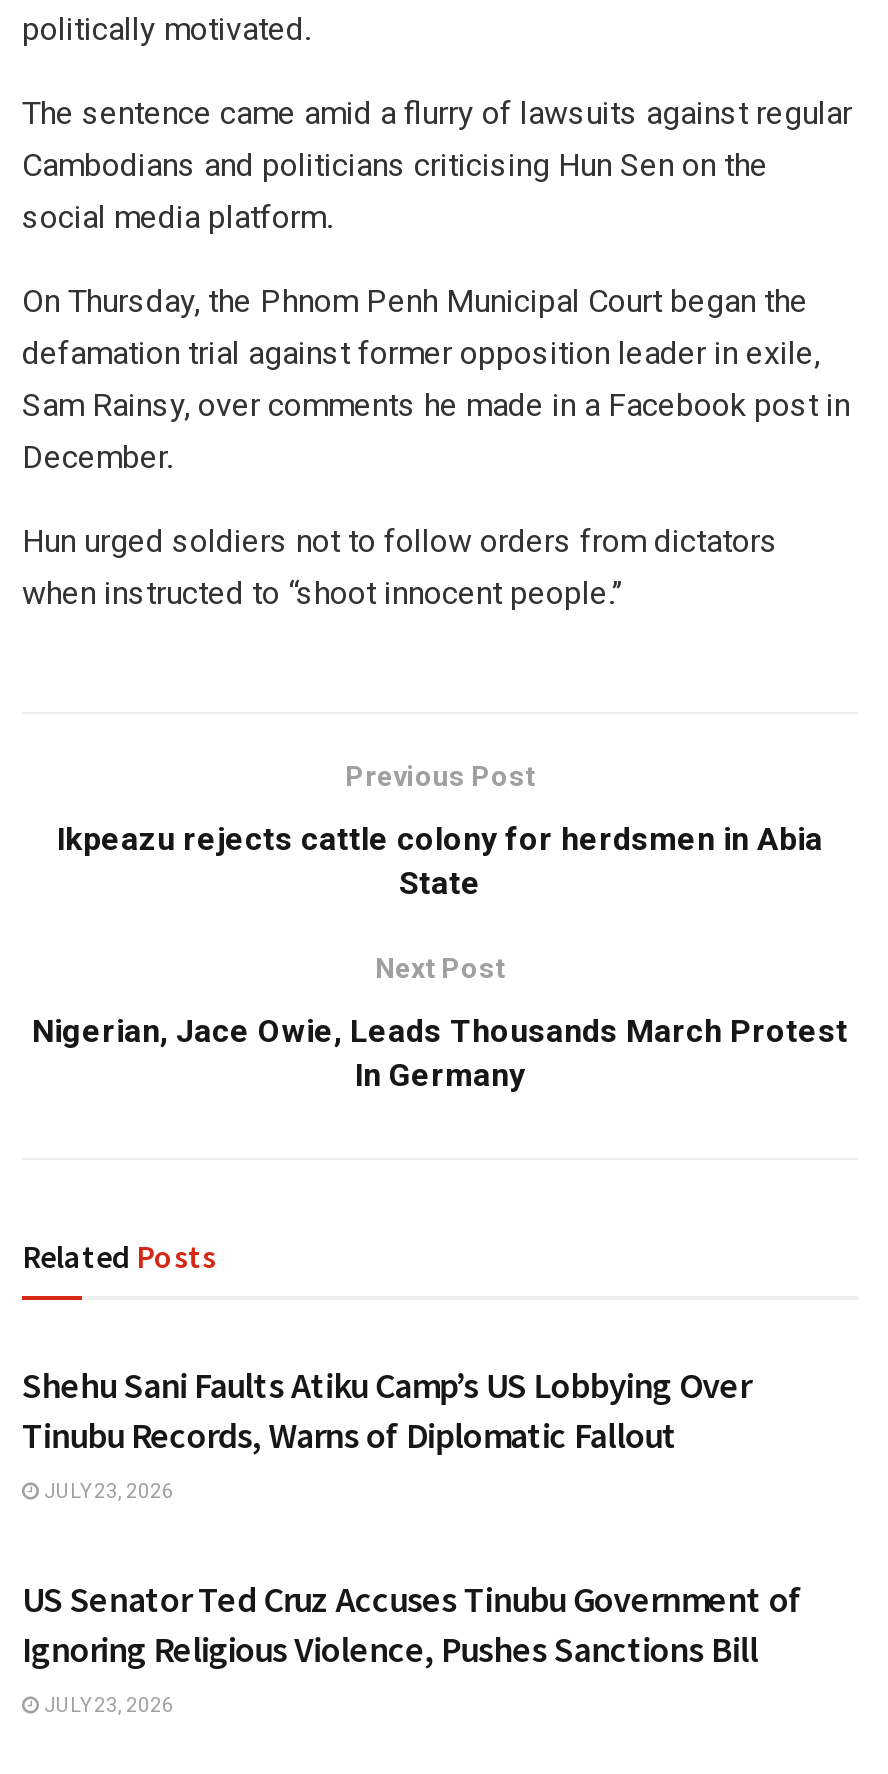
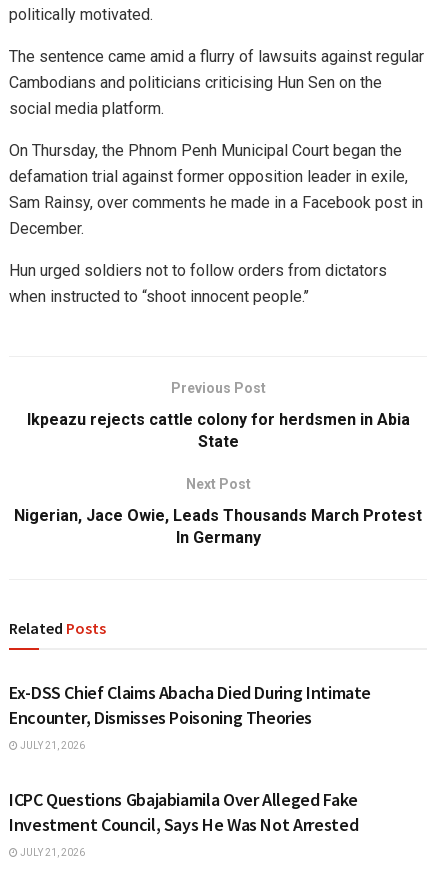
- Shehu Sani Faults Atiku Camp’s US Lobbying Over
- Tinubu Records, Warns of Diplomatic Fallout
+ Ex-DSS Chief Claims Abacha Died During Intimate
+ Encounter, Dismisses Poisoning Theories

- JULY 23, 2026
+ JULY 21, 2026

- US Senator Ted Cruz Accuses Tinubu Government of
- Ignoring Religious Violence, Pushes Sanctions Bill
+ ICPC Questions Gbajabiamila Over Alleged Fake
+ Investment Council, Says He Was Not Arrested

- JULY 23, 2026
+ JULY 21, 2026
